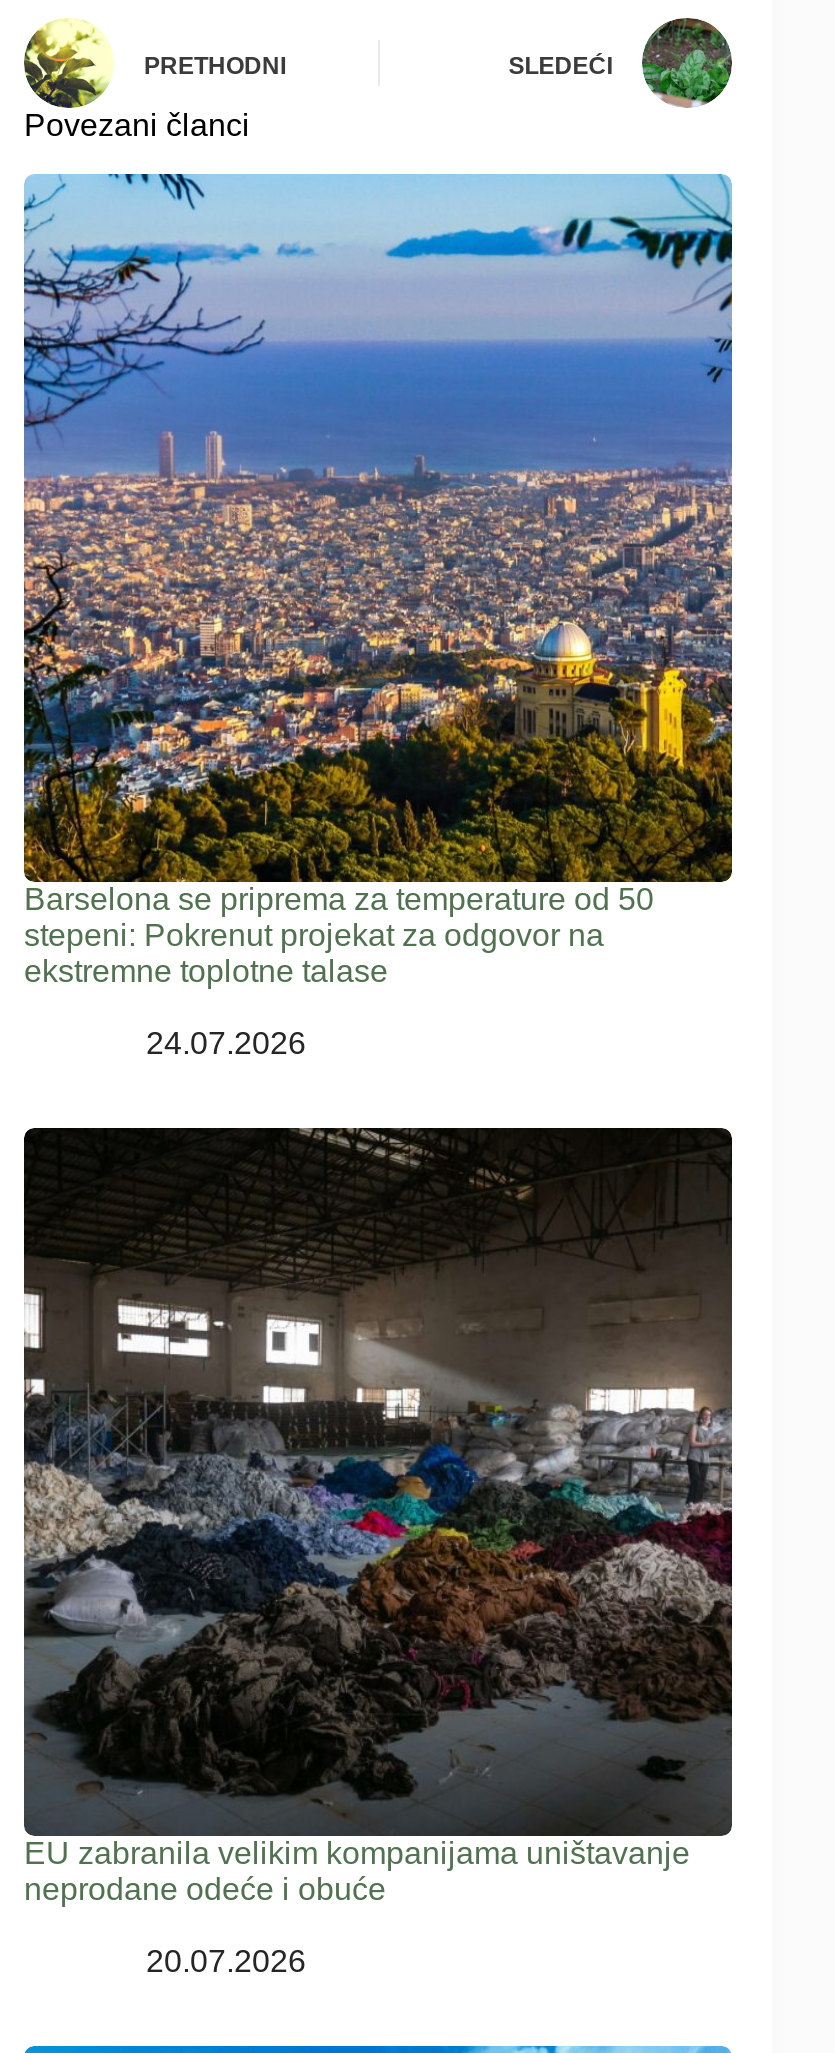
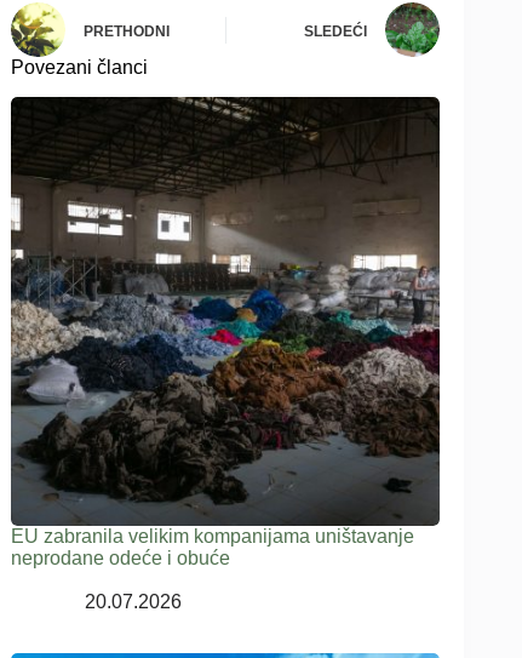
- [image]
- Barselona se priprema za temperature od 50
- stepeni: Pokrenut projekat za odgovor na
- ekstremne toplotne talase
- 24.07.2026
